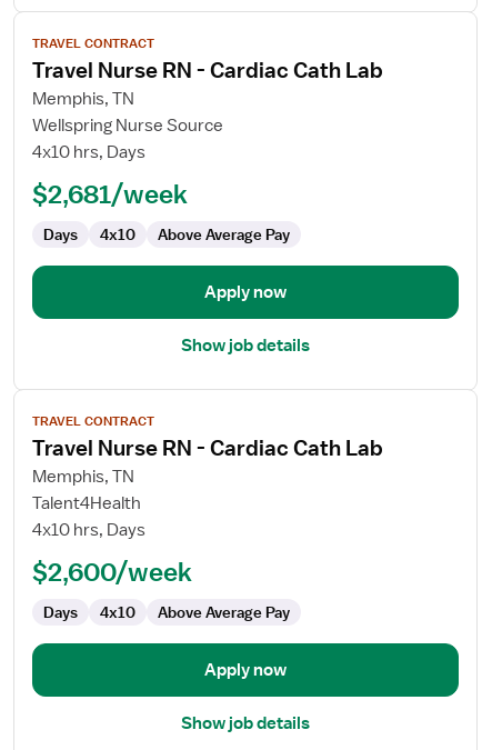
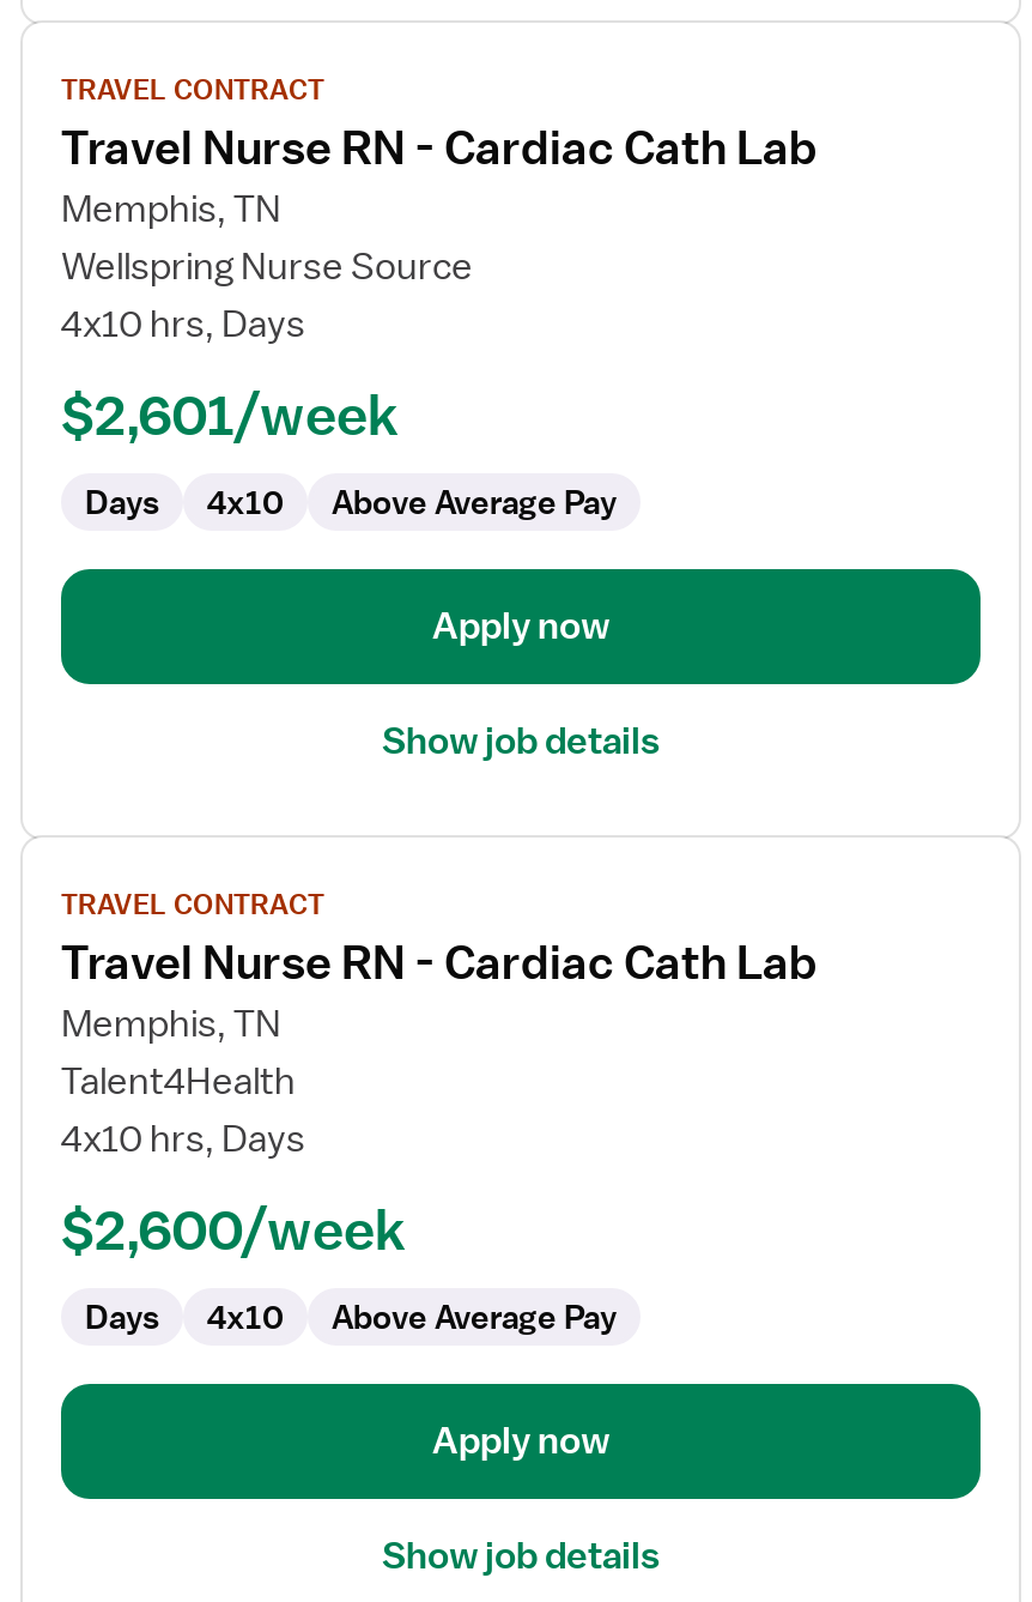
- $2,681/week
+ $2,601/week
